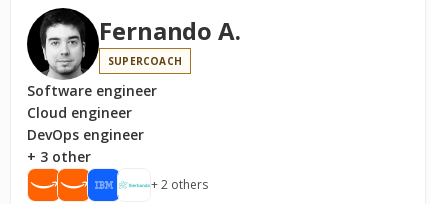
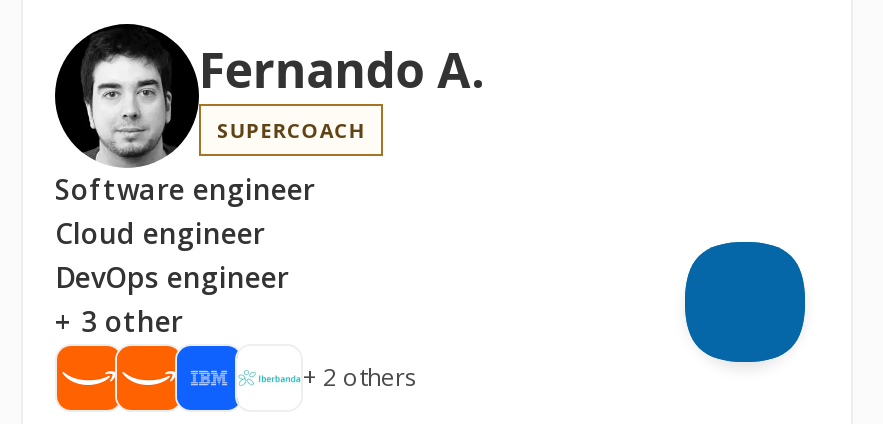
+ [image]
